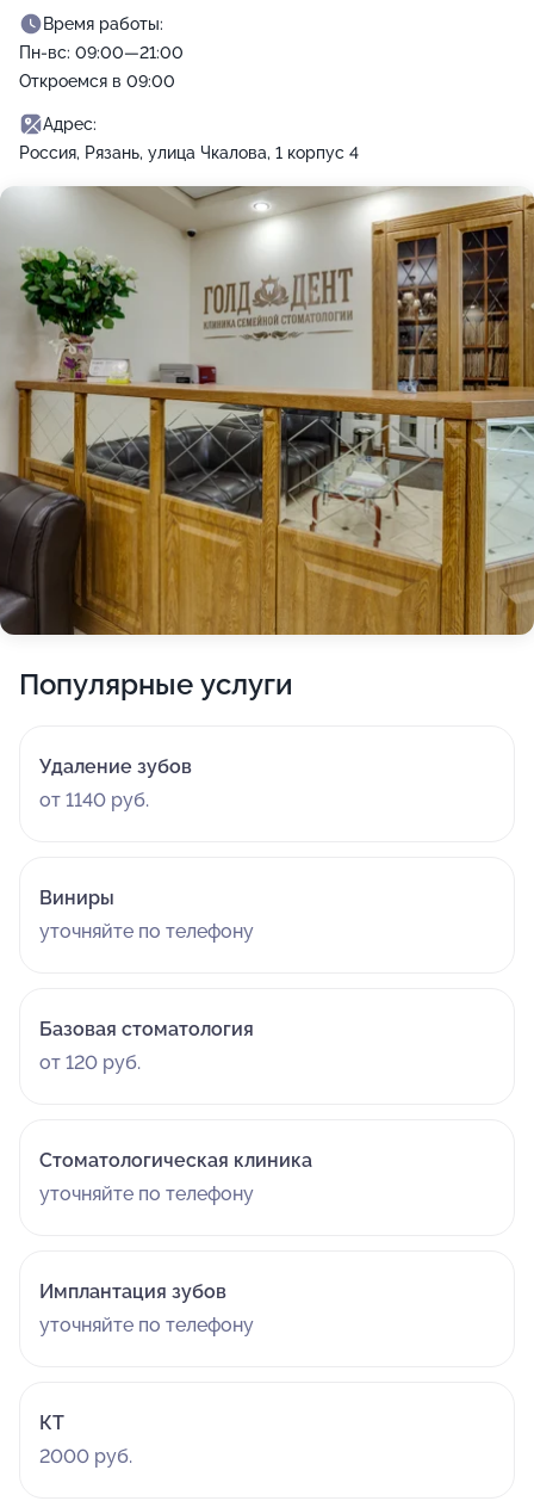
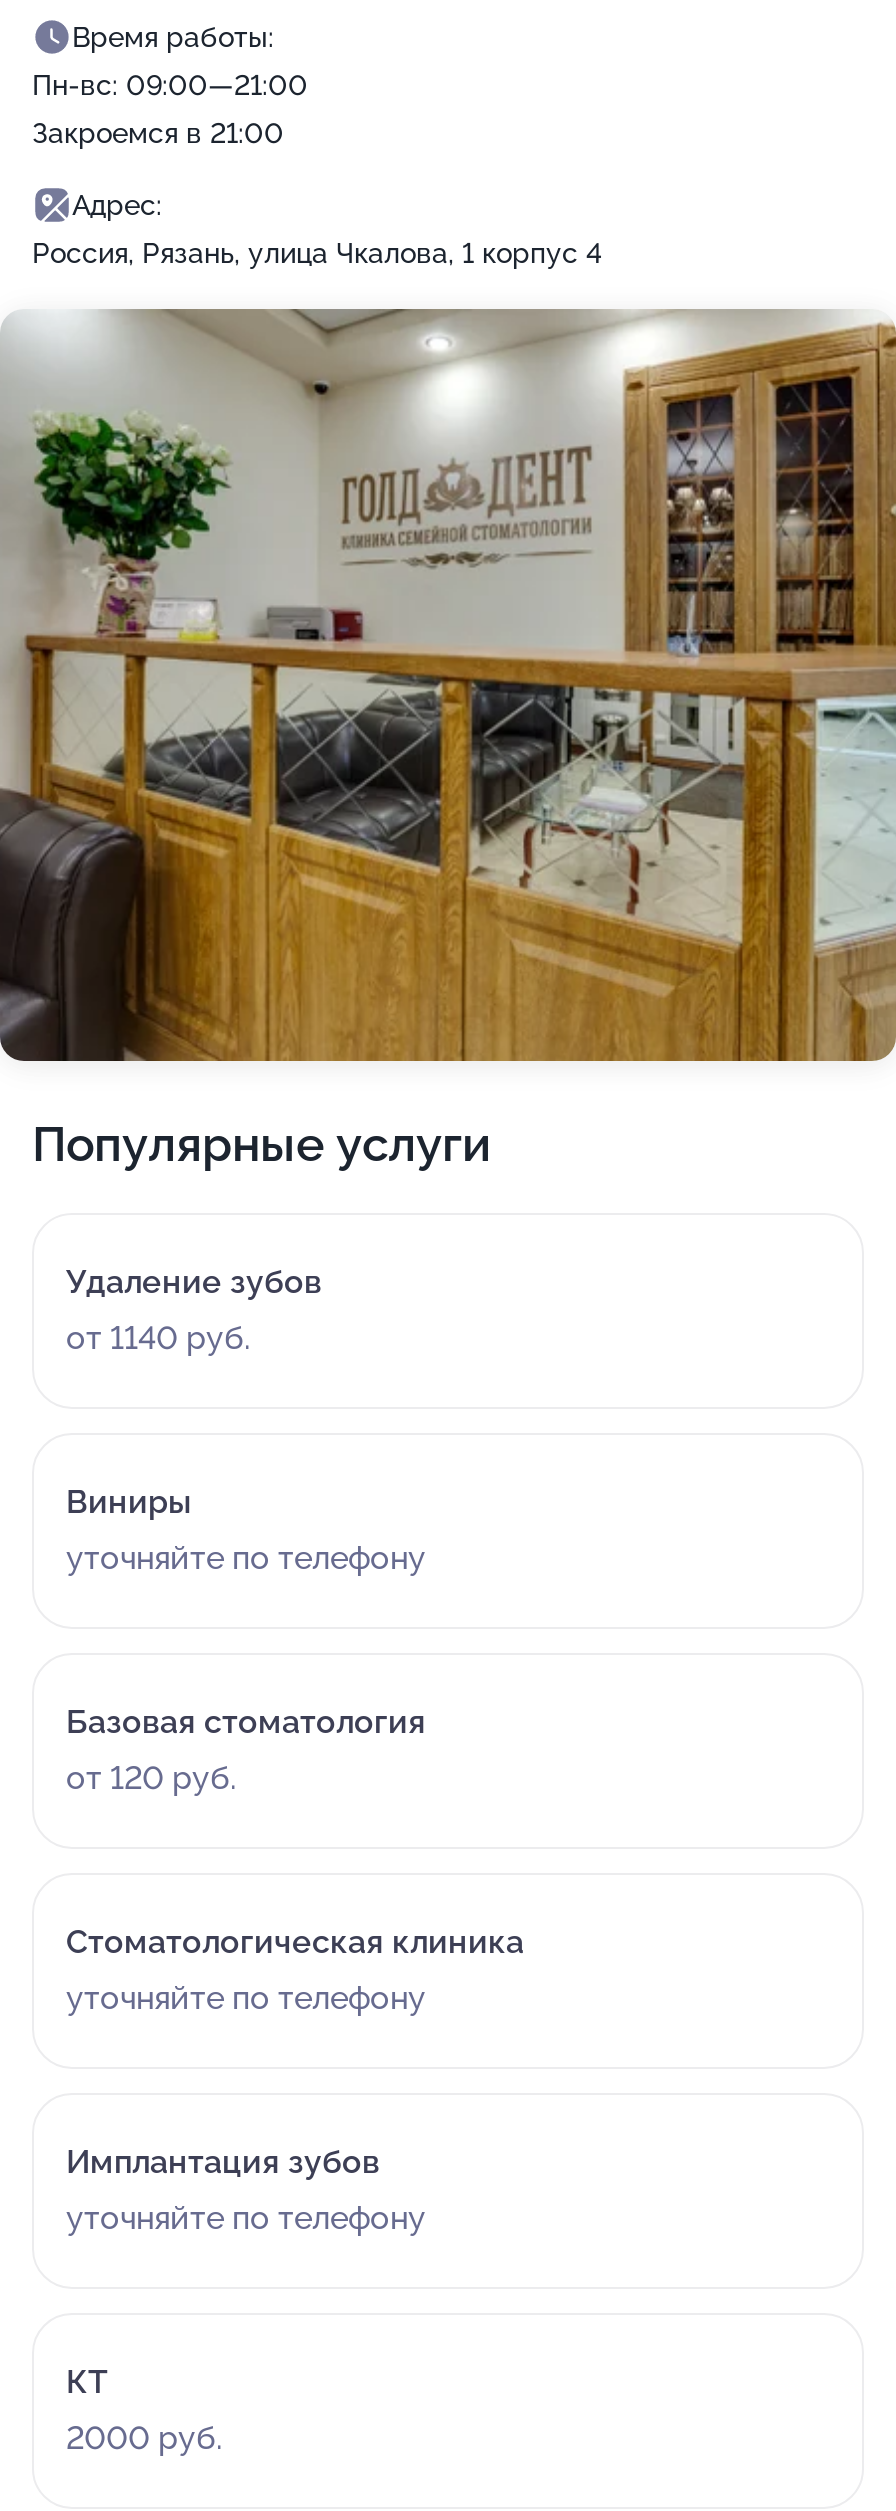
- Откроемся в 09:00
+ Закроемся в 21:00
